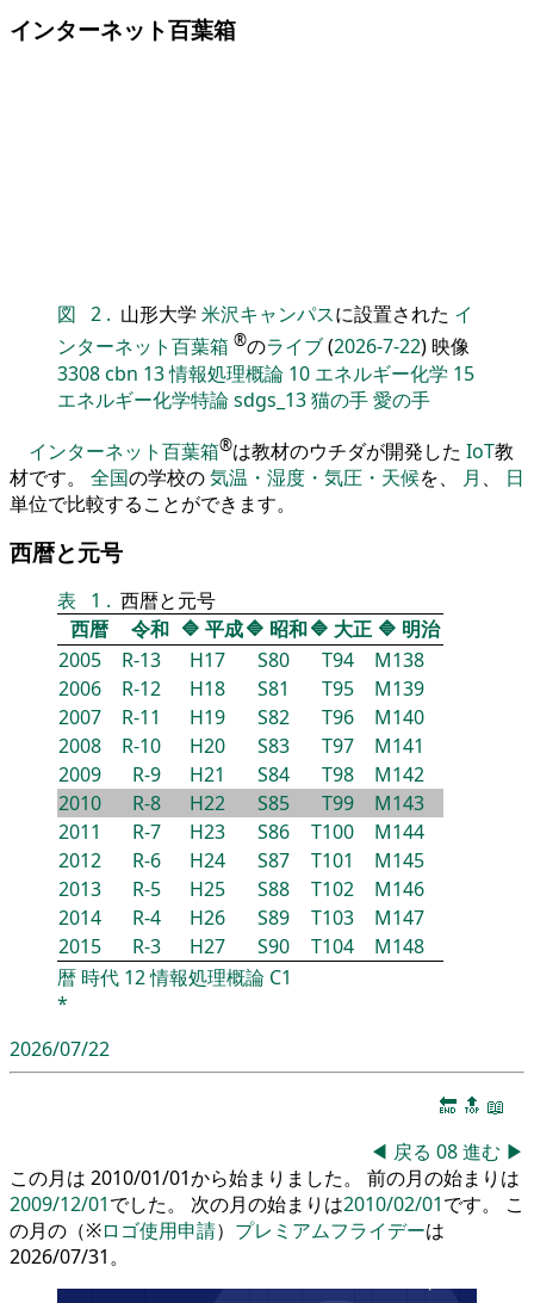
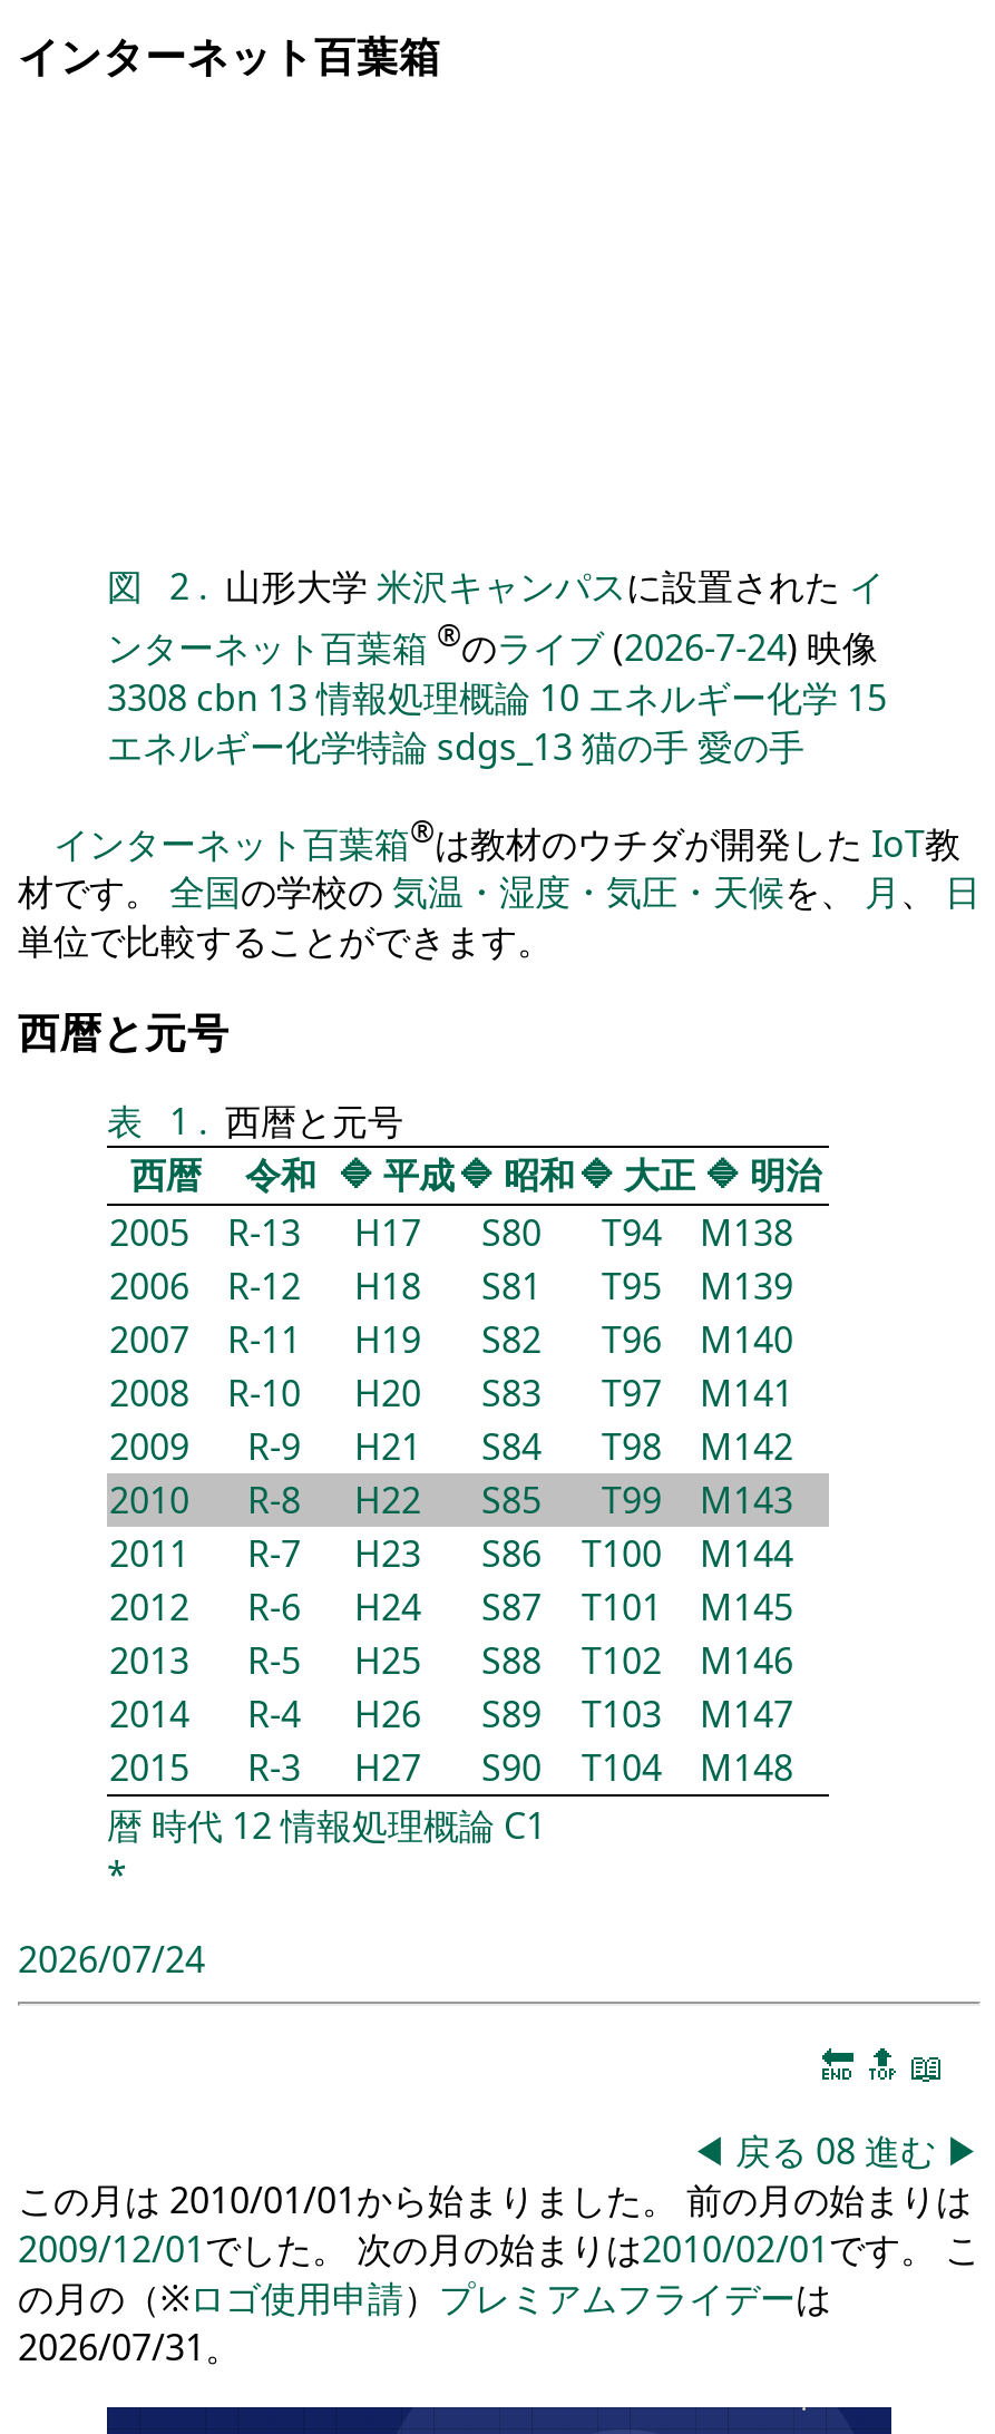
- ンターネット百葉箱®のライブ(2026-7-22) 映像
+ ンターネット百葉箱®のライブ(2026-7-24) 映像

- 2026/07/22
+ 2026/07/24
